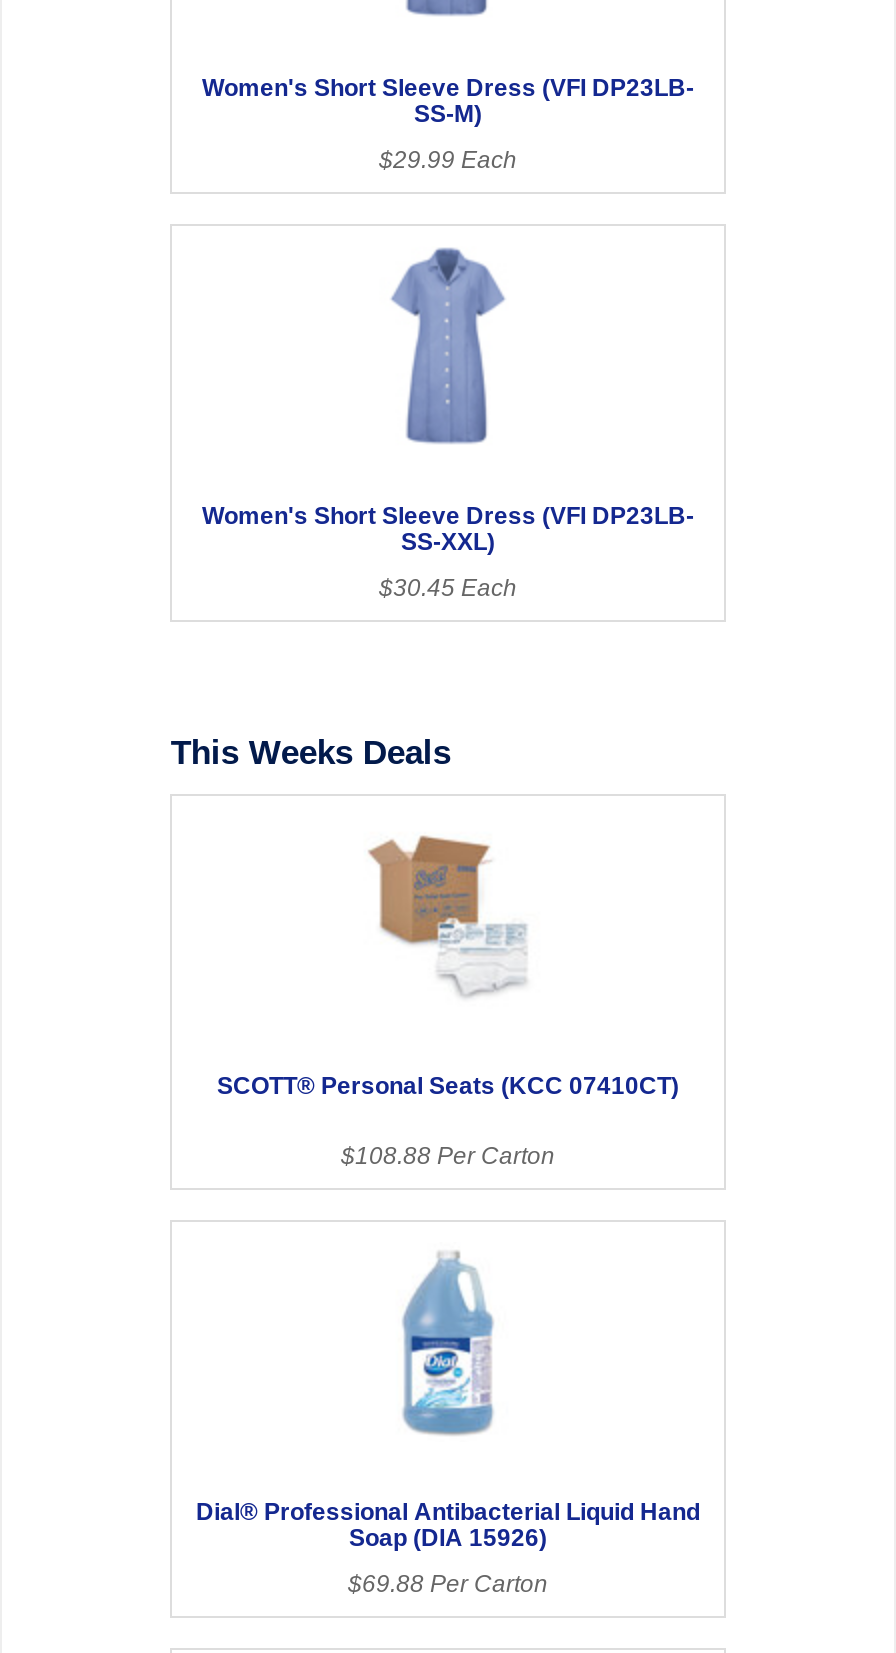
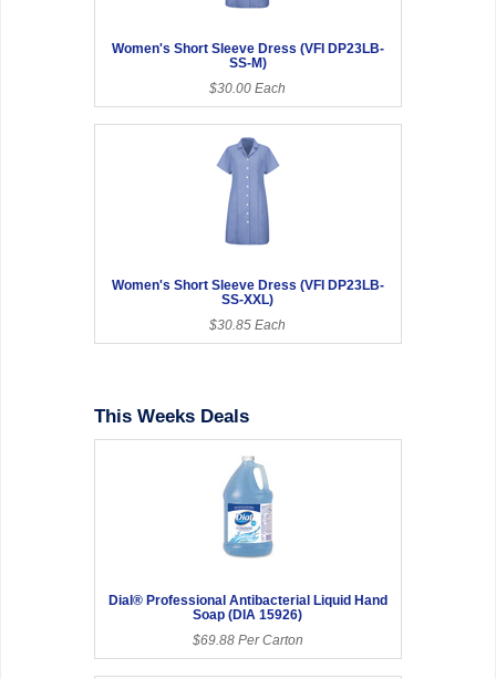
- $29.99 Each
+ $30.00 Each

- $30.45 Each
+ $30.85 Each

- [image]

- SCOTT® Personal Seats (KCC 07410CT)
- $108.88 Per Carton
